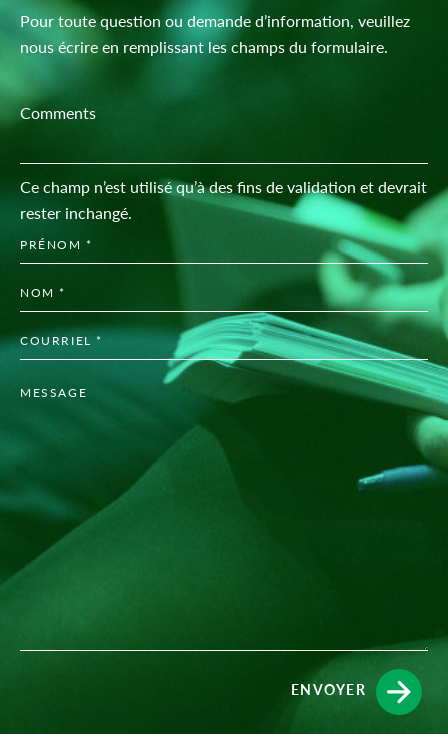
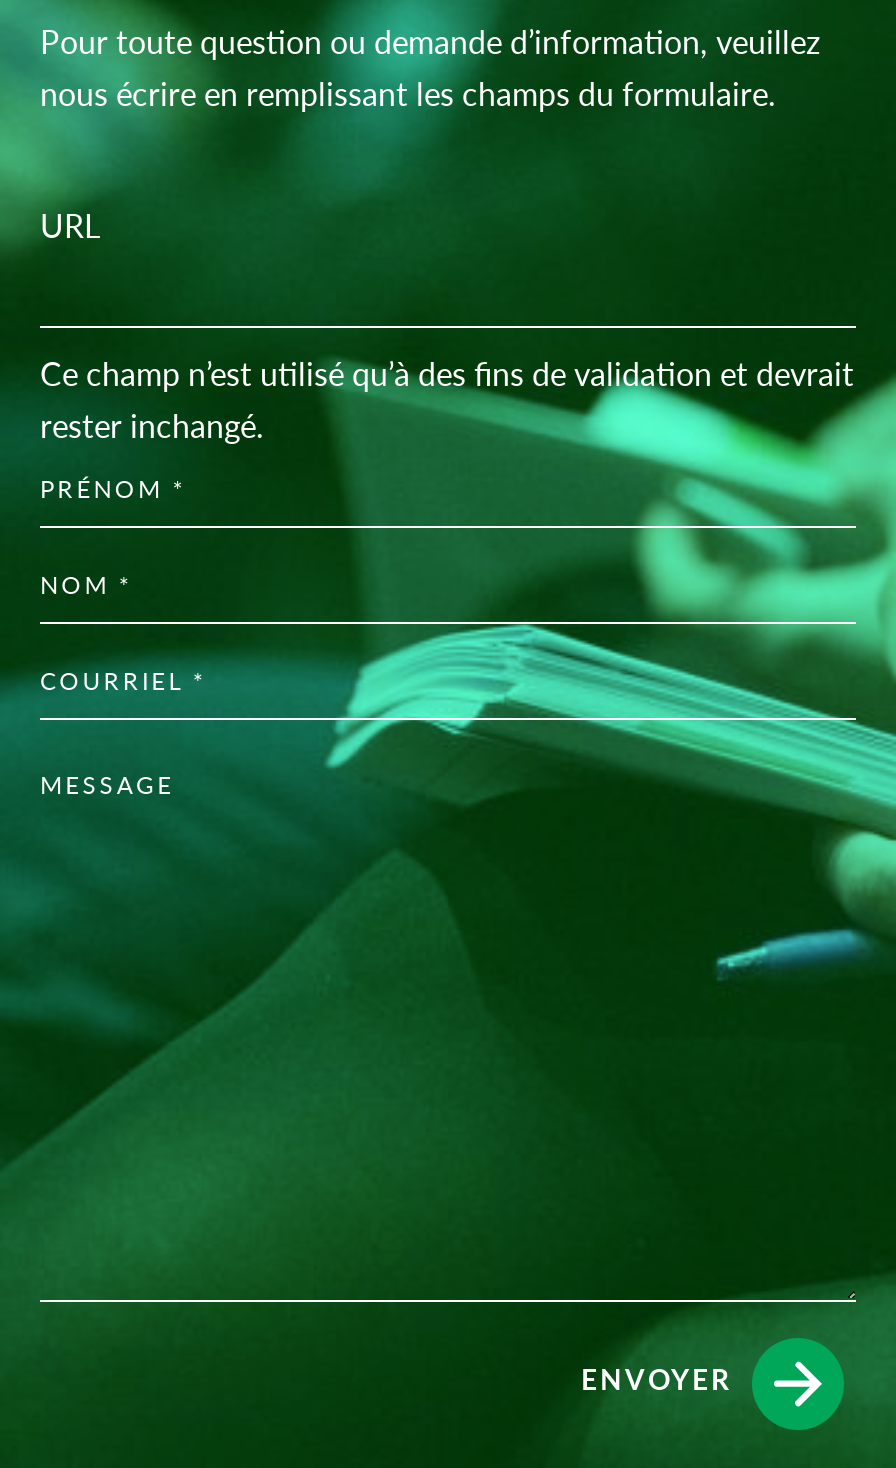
- Comments
+ URL
